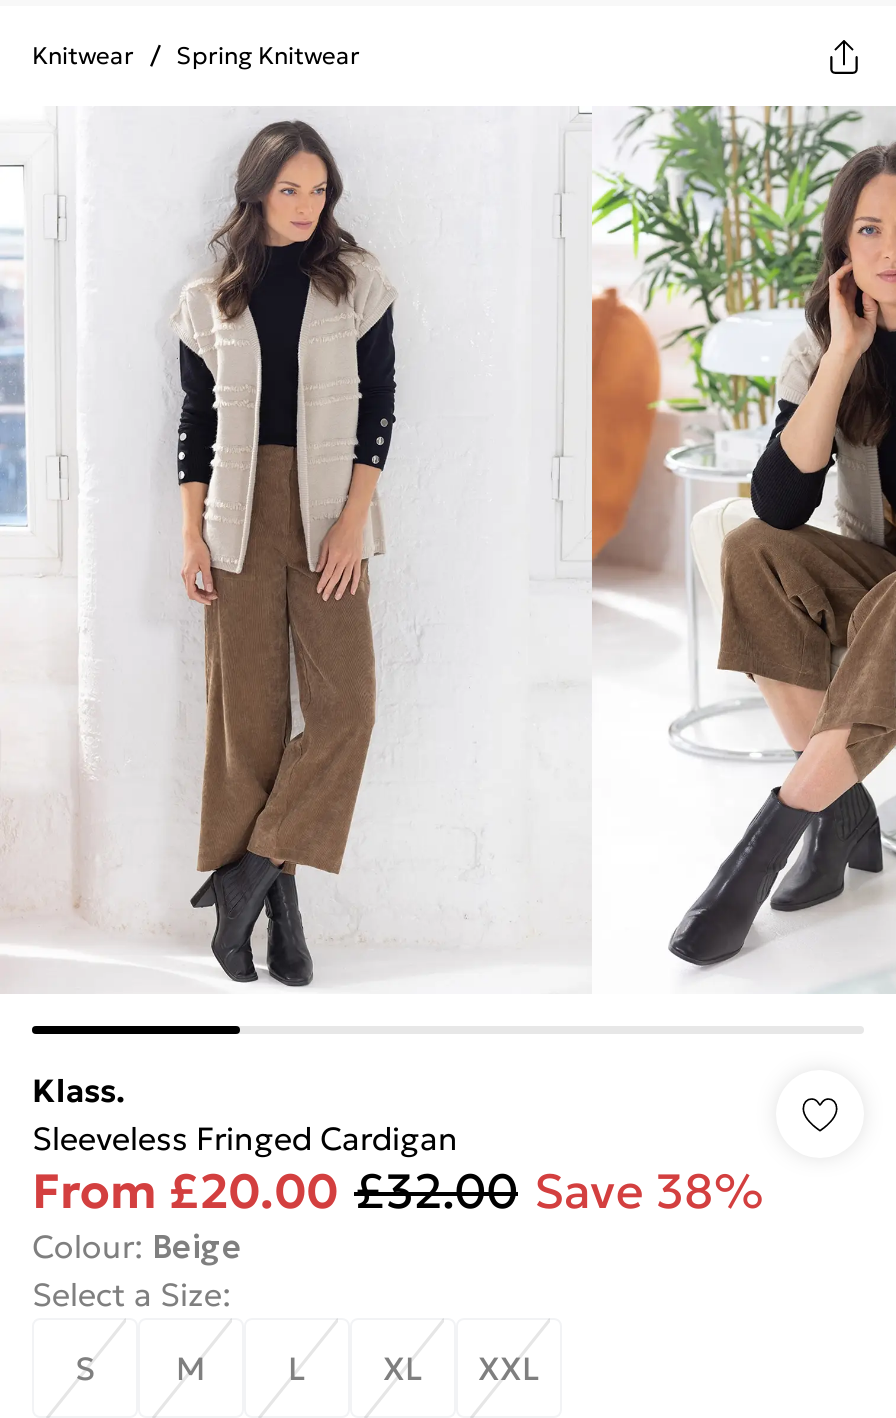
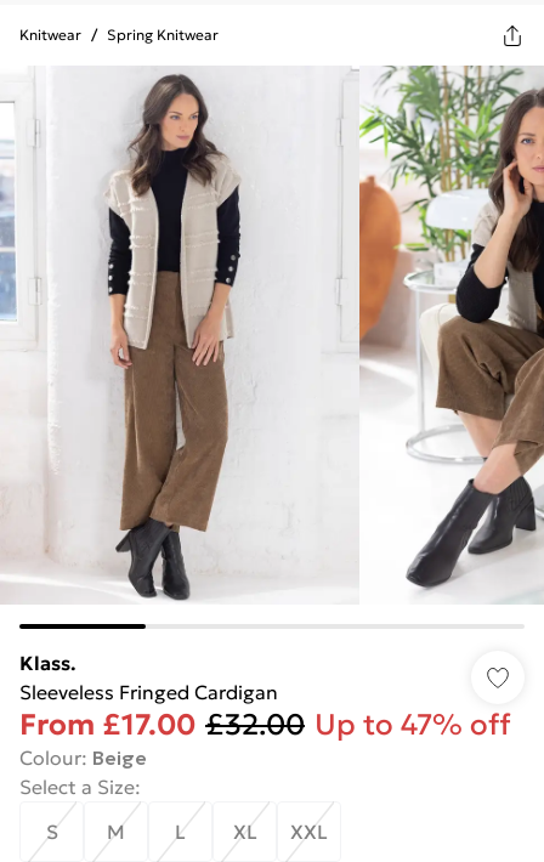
- From £20.00 £32.00 Save 38%
+ From £17.00 £32.00 Up to 47% off
